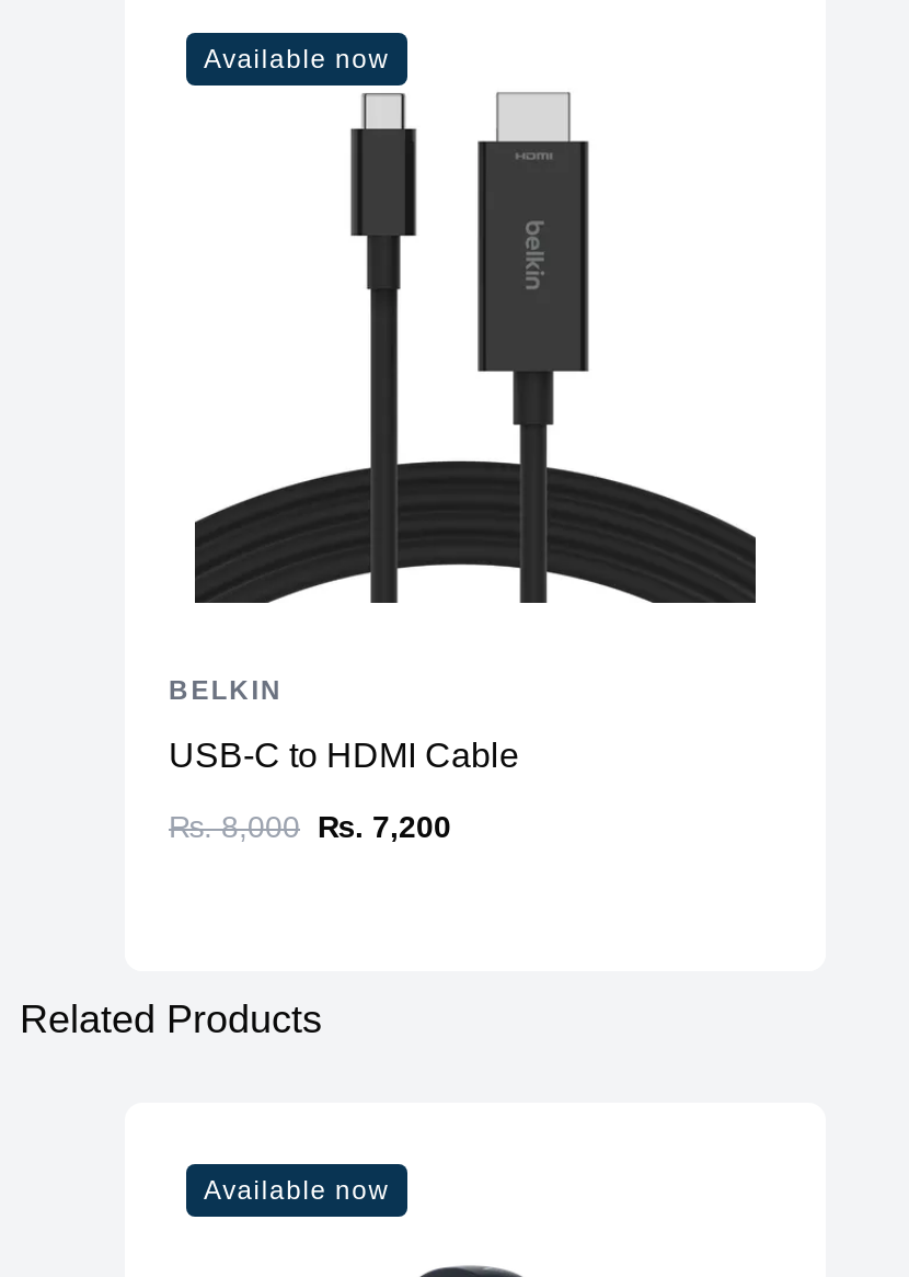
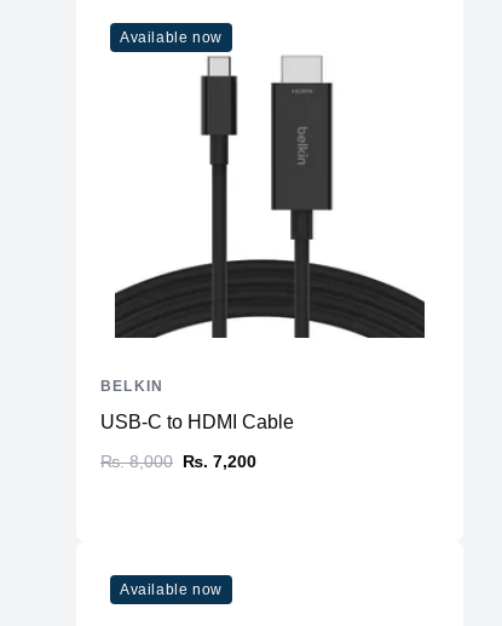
- Related Products
